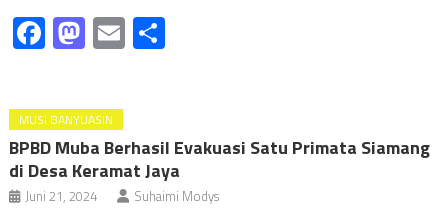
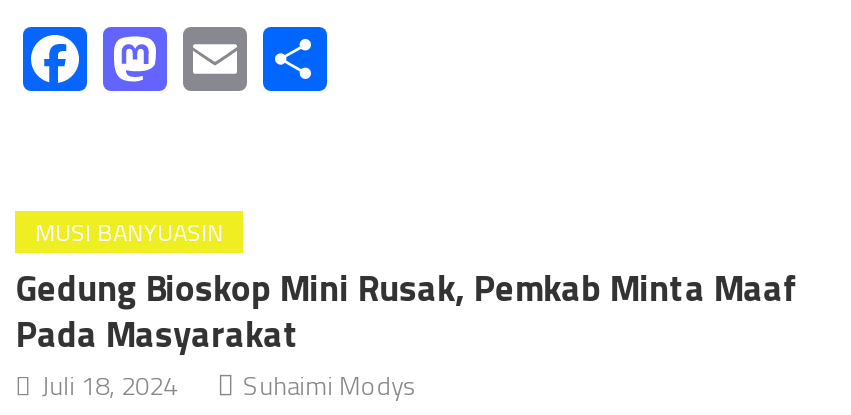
- BPBD Muba Berhasil Evakuasi Satu Primata Siamang
- di Desa Keramat Jaya
- Juni 21, 2024
+ Gedung Bioskop Mini Rusak, Pemkab Minta Maaf
+ Pada Masyarakat
+ Juli 18, 2024
